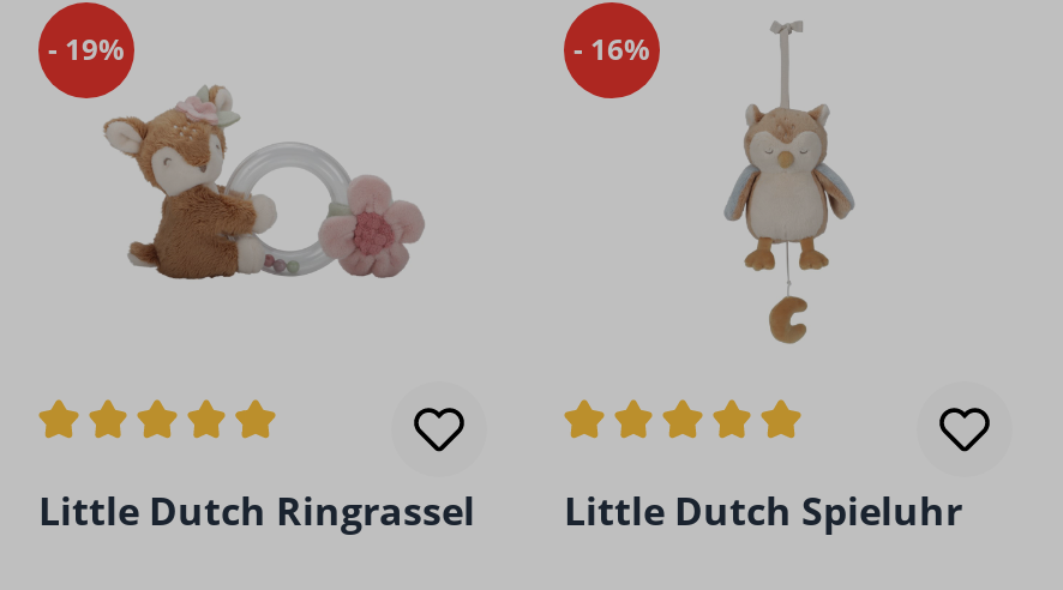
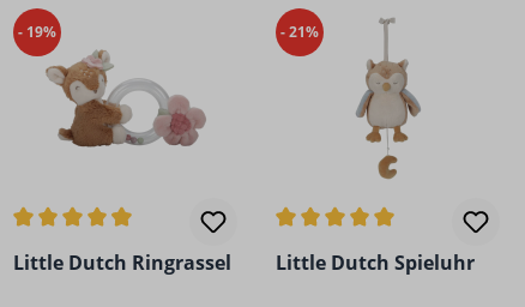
- - 16%
+ - 21%
